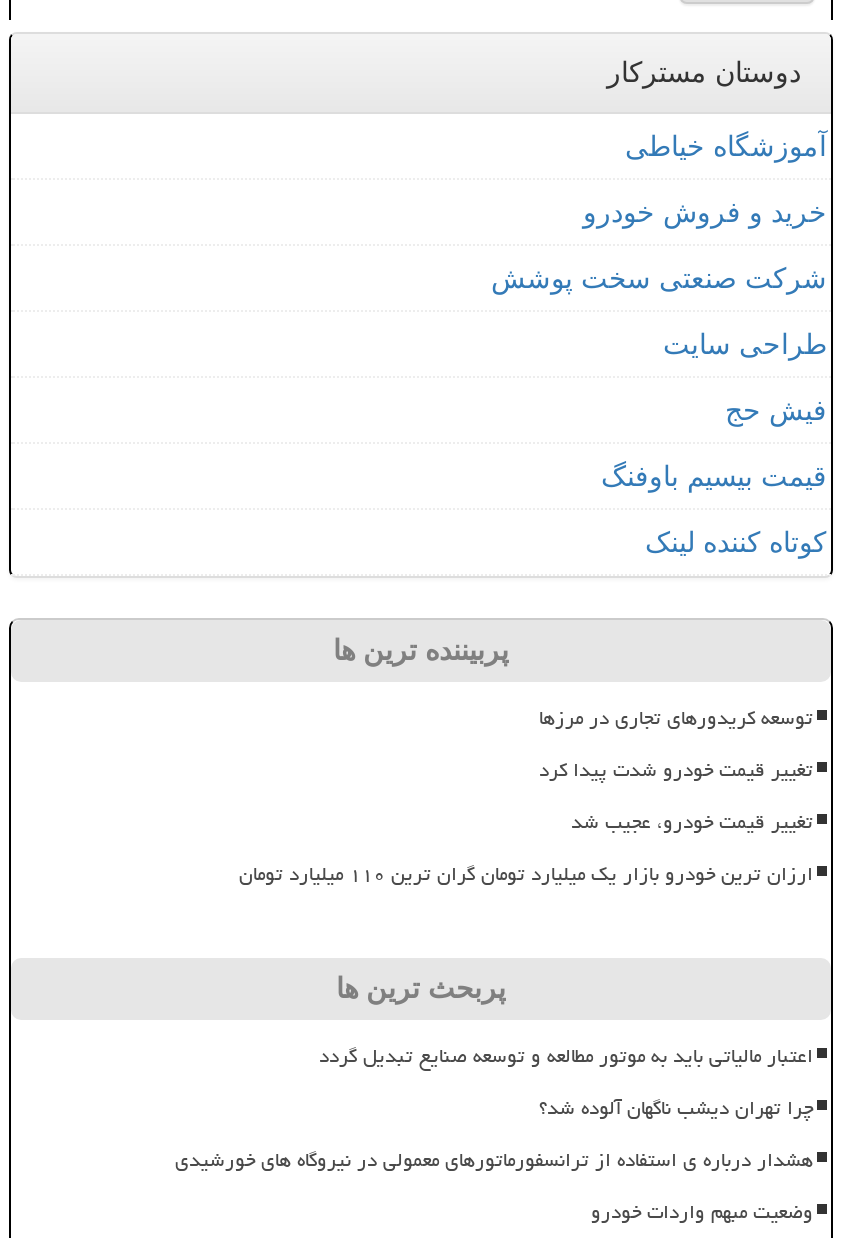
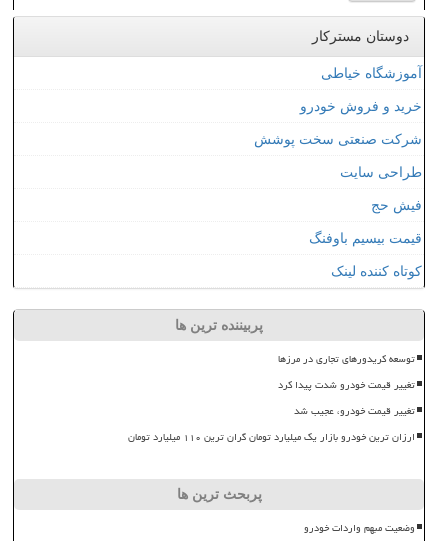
- اعتبار مالیاتی باید به موتور مطالعه و توسعه صنایع تبدیل گردد
- چرا تهران دیشب ناگهان آلوده شد؟
- هشدار درباره ی استفاده از ترانسفورماتورهای معمولی در نیروگاه های خورشیدی
